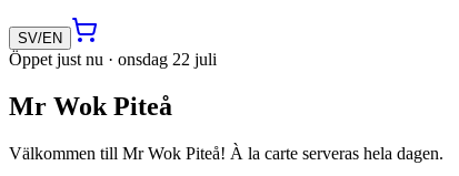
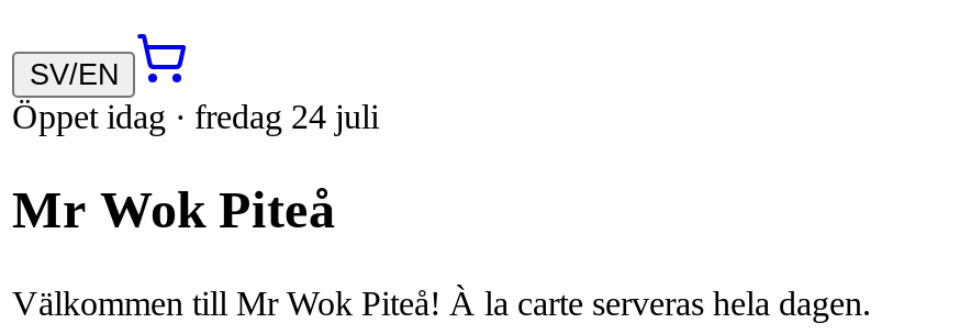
- Öppet just nu · onsdag 22 juli
+ Öppet idag · fredag 24 juli
